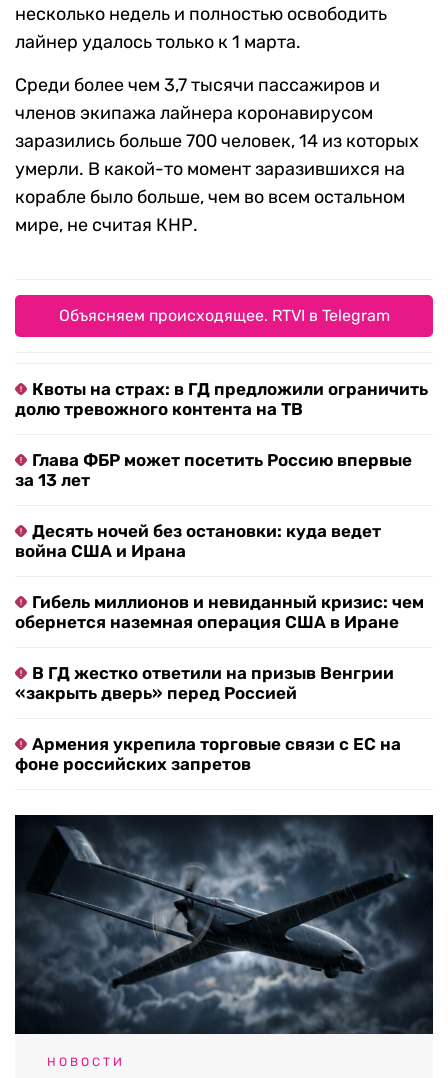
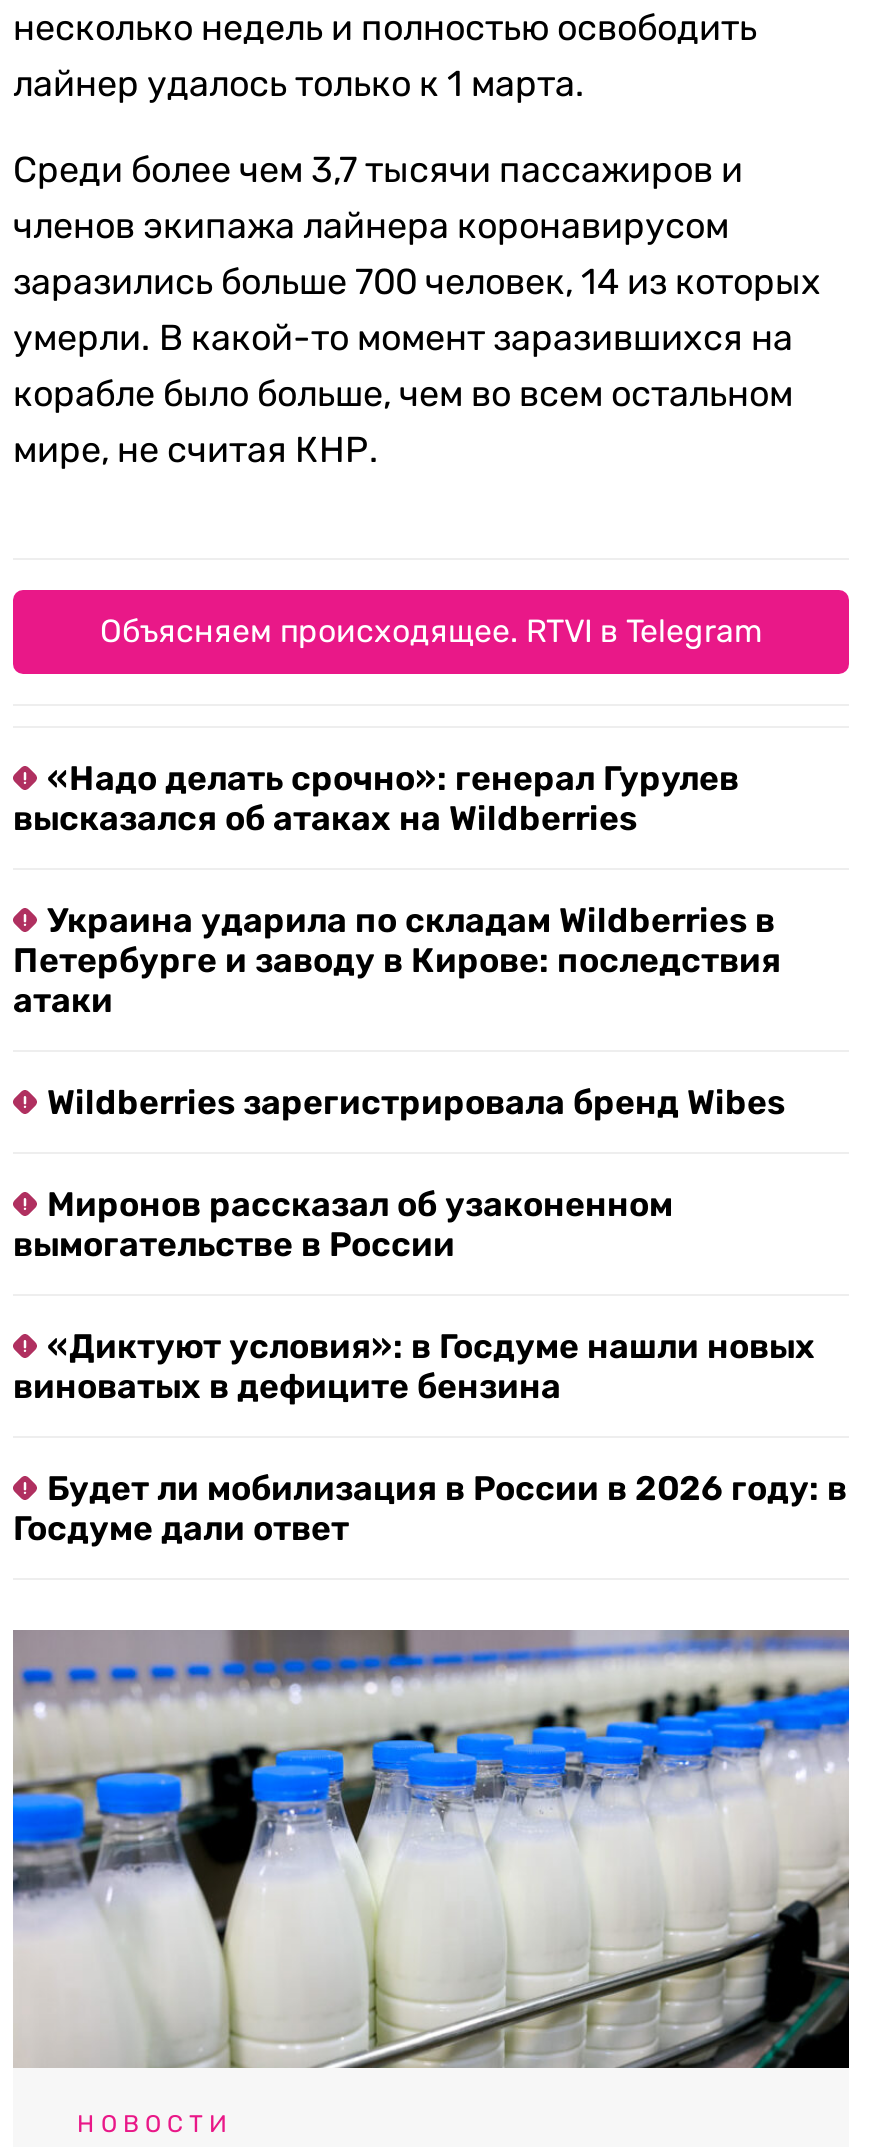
- Квоты на страх: в ГД предложили ограничить
- долю тревожного контента на ТВ
+ «Надо делать срочно»: генерал Гурулев
+ высказался об атаках на Wildberries

- Глава ФБР может посетить Россию впервые
- за 13 лет
+ Украина ударила по складам Wildberries в
+ Петербурге и заводу в Кирове: последствия
+ атаки

- Десять ночей без остановки: куда ведет
- война США и Ирана
+ Wildberries зарегистрировала бренд Wibes

- Гибель миллионов и невиданный кризис: чем
- обернется наземная операция США в Иране
+ Миронов рассказал об узаконенном
+ вымогательстве в России

- В ГД жестко ответили на призыв Венгрии
- «закрыть дверь» перед Россией
+ «Диктуют условия»: в Госдуме нашли новых
+ виноватых в дефиците бензина

- Армения укрепила торговые связи с ЕС на
- фоне российских запретов
+ Будет ли мобилизация в России в 2026 году: в
+ Госдуме дали ответ

- [image]
+ [image]
